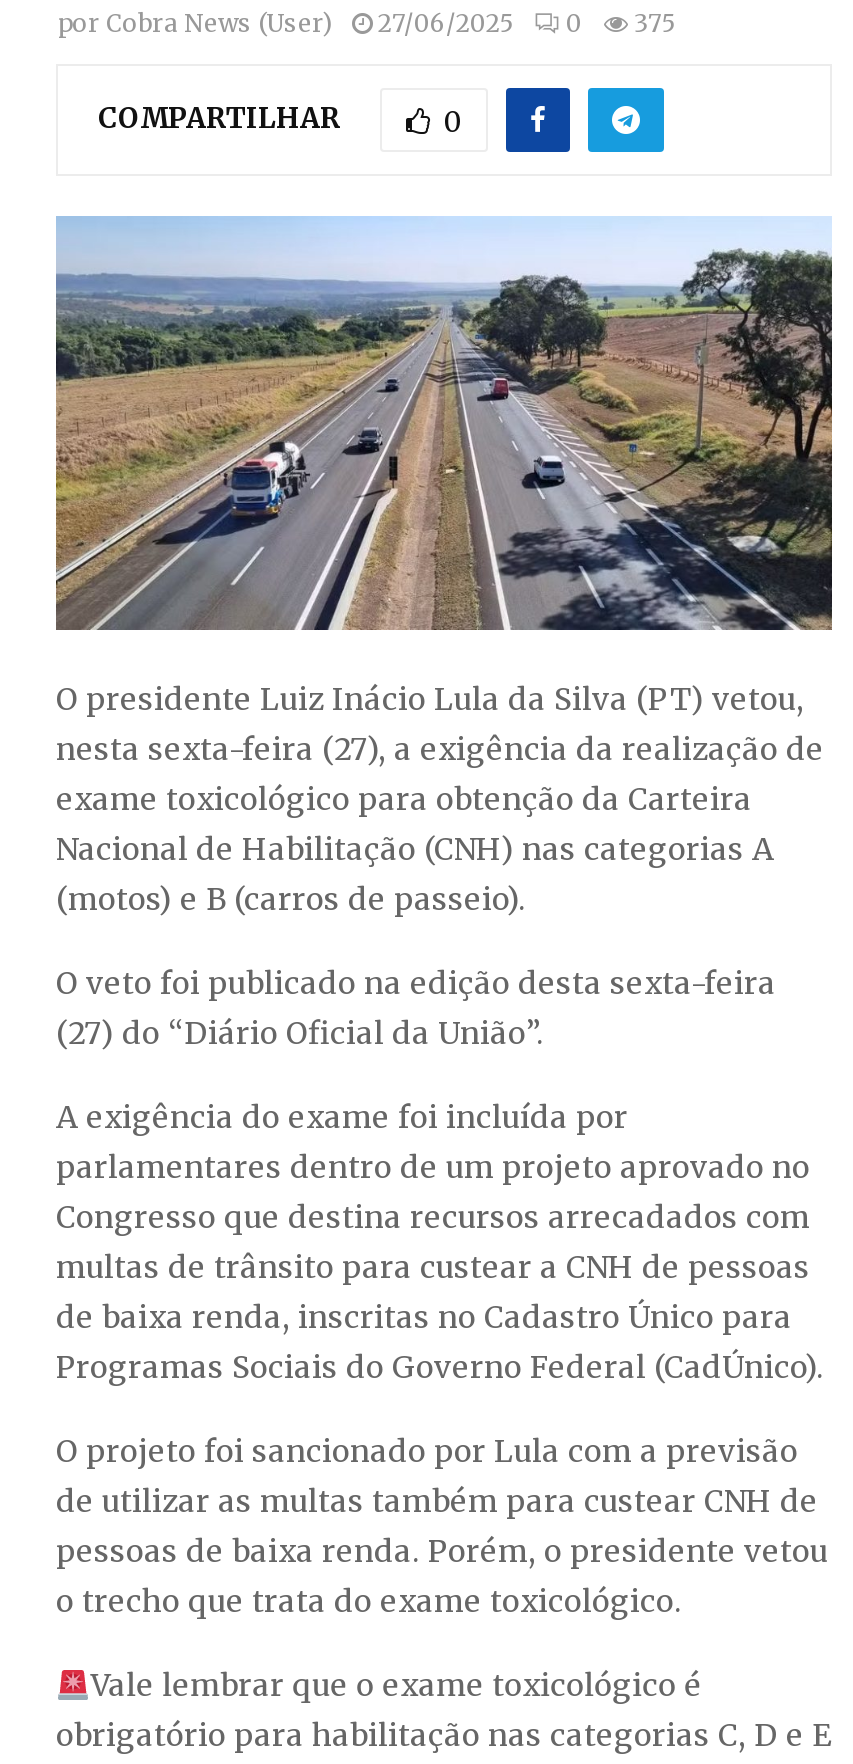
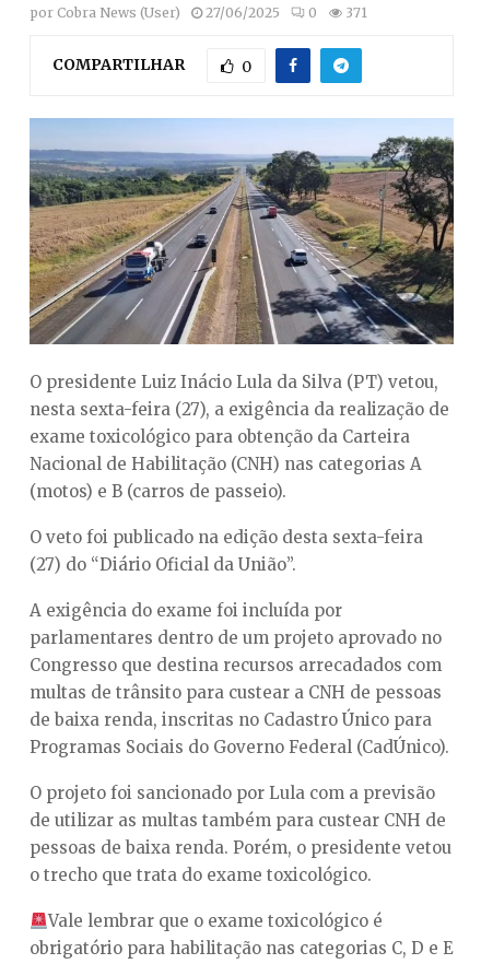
- 375
+ 371
